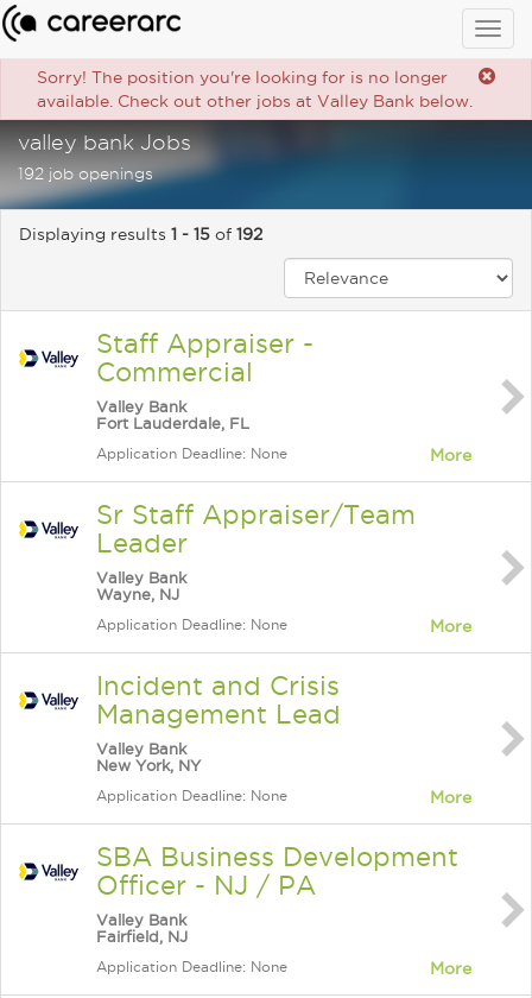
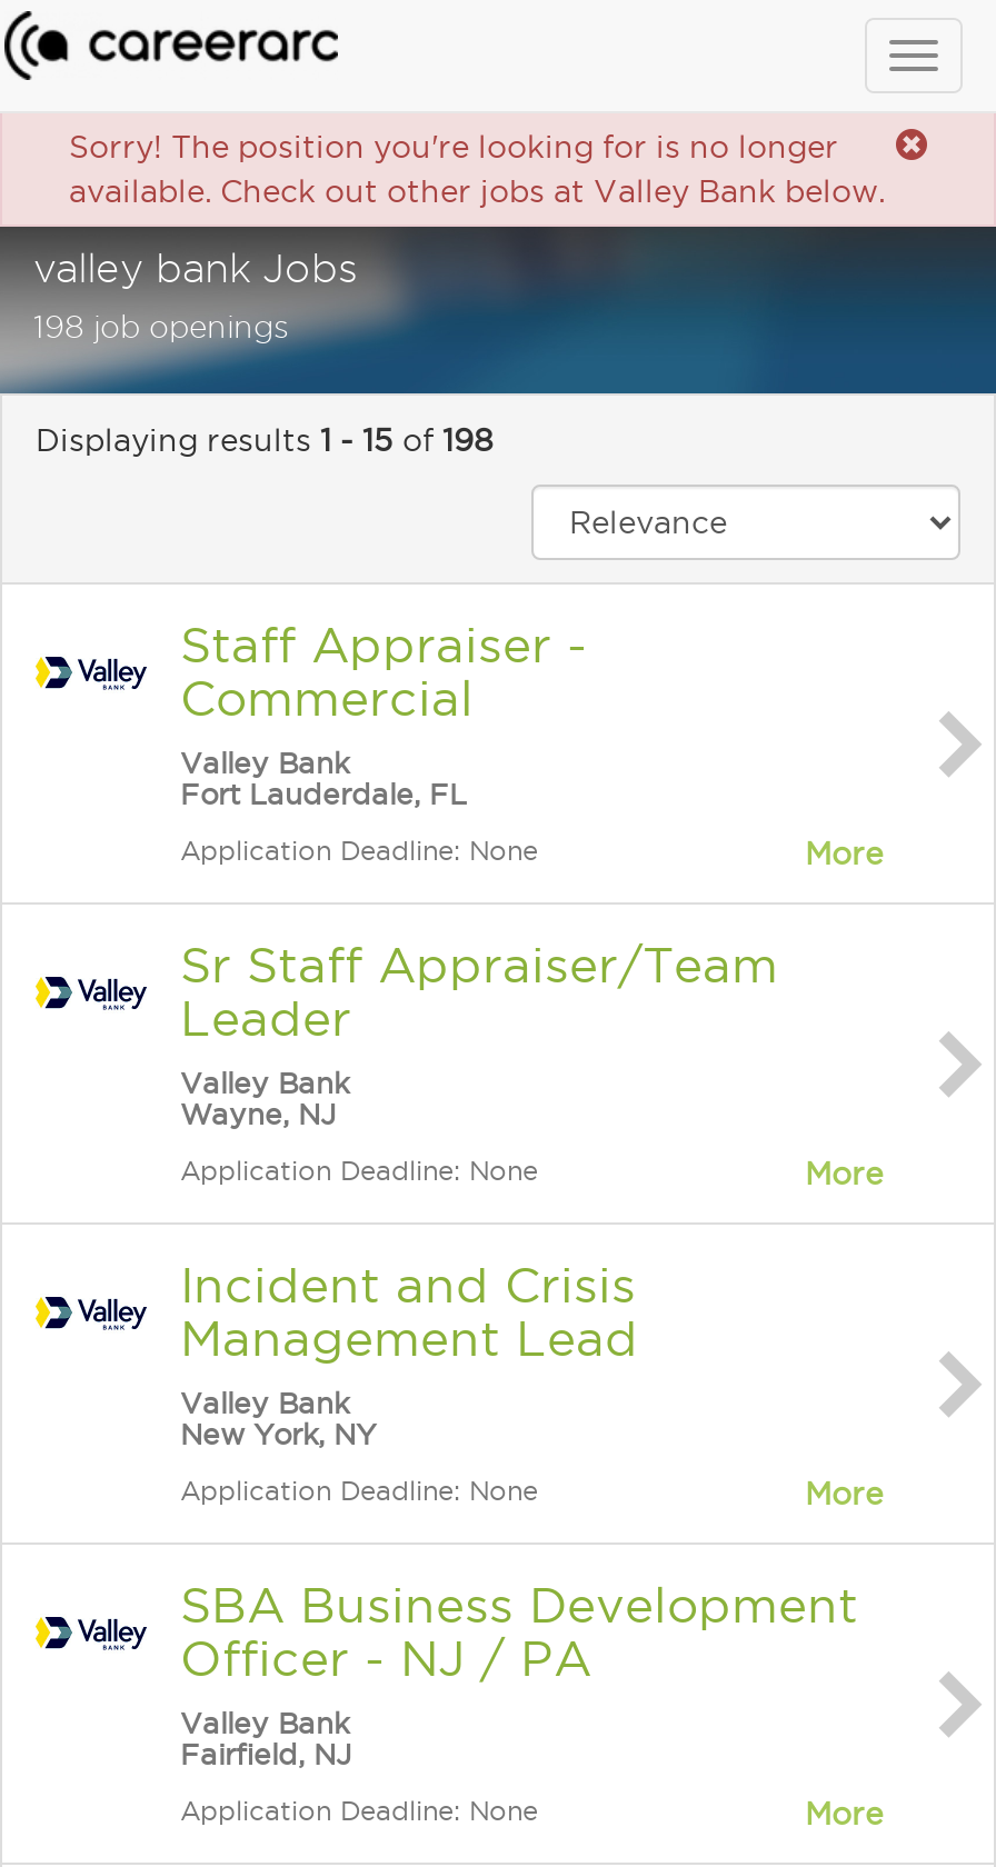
- 192 job openings
+ 198 job openings

- Displaying results 1 - 15 of 192
+ Displaying results 1 - 15 of 198
